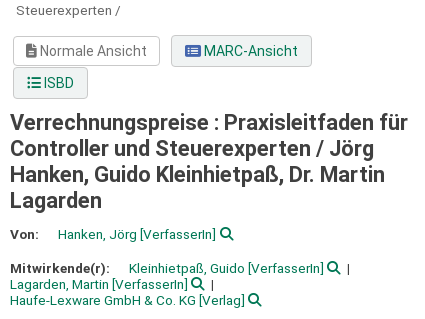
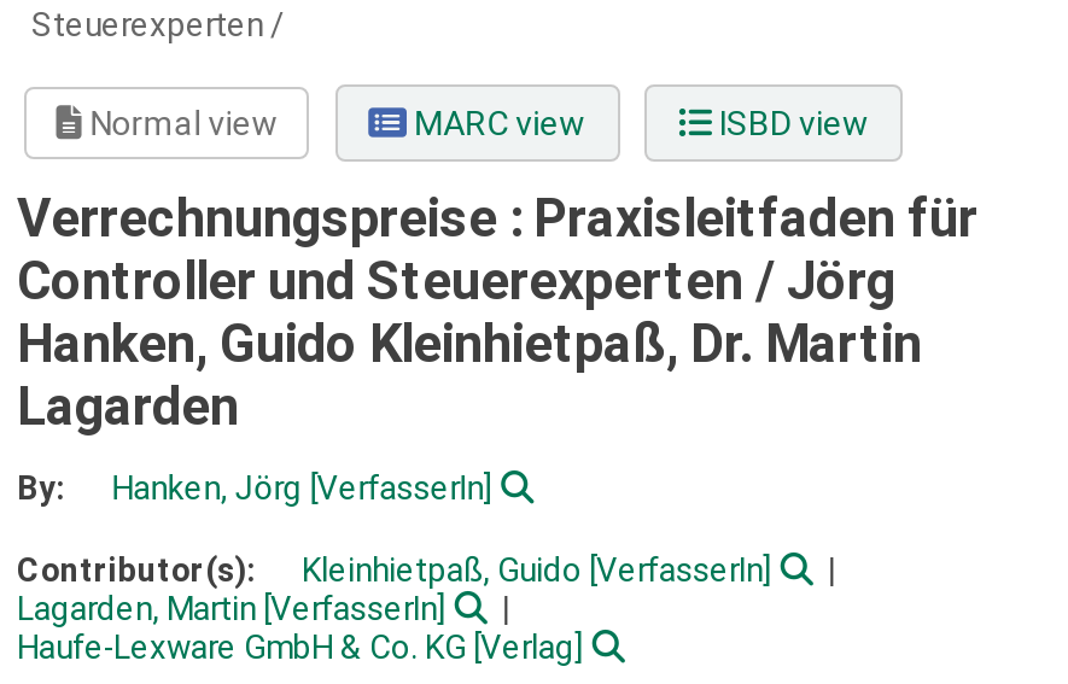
- Normale Ansicht
- MARC-Ansicht
- ISBD
+ Normal view
+ MARC view
+ ISBD view

- Von:
+ By:

- Mitwirkende(r):
+ Contributor(s):
